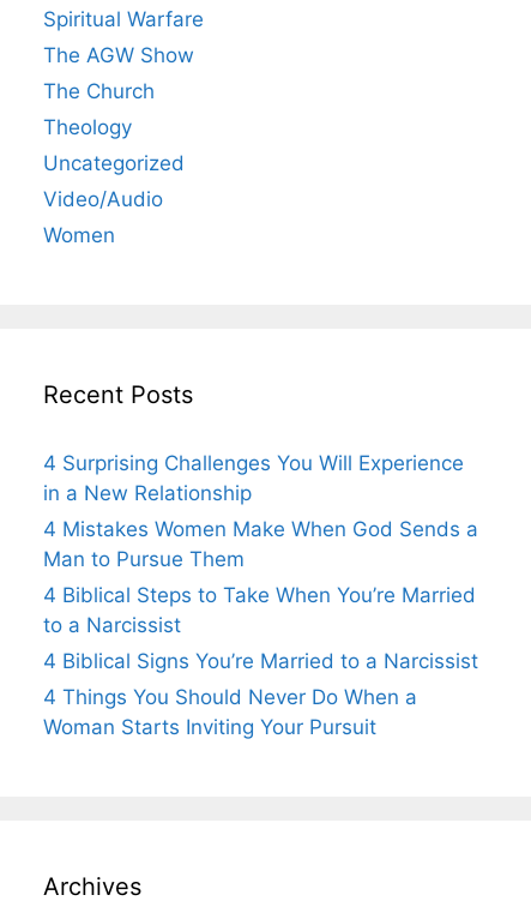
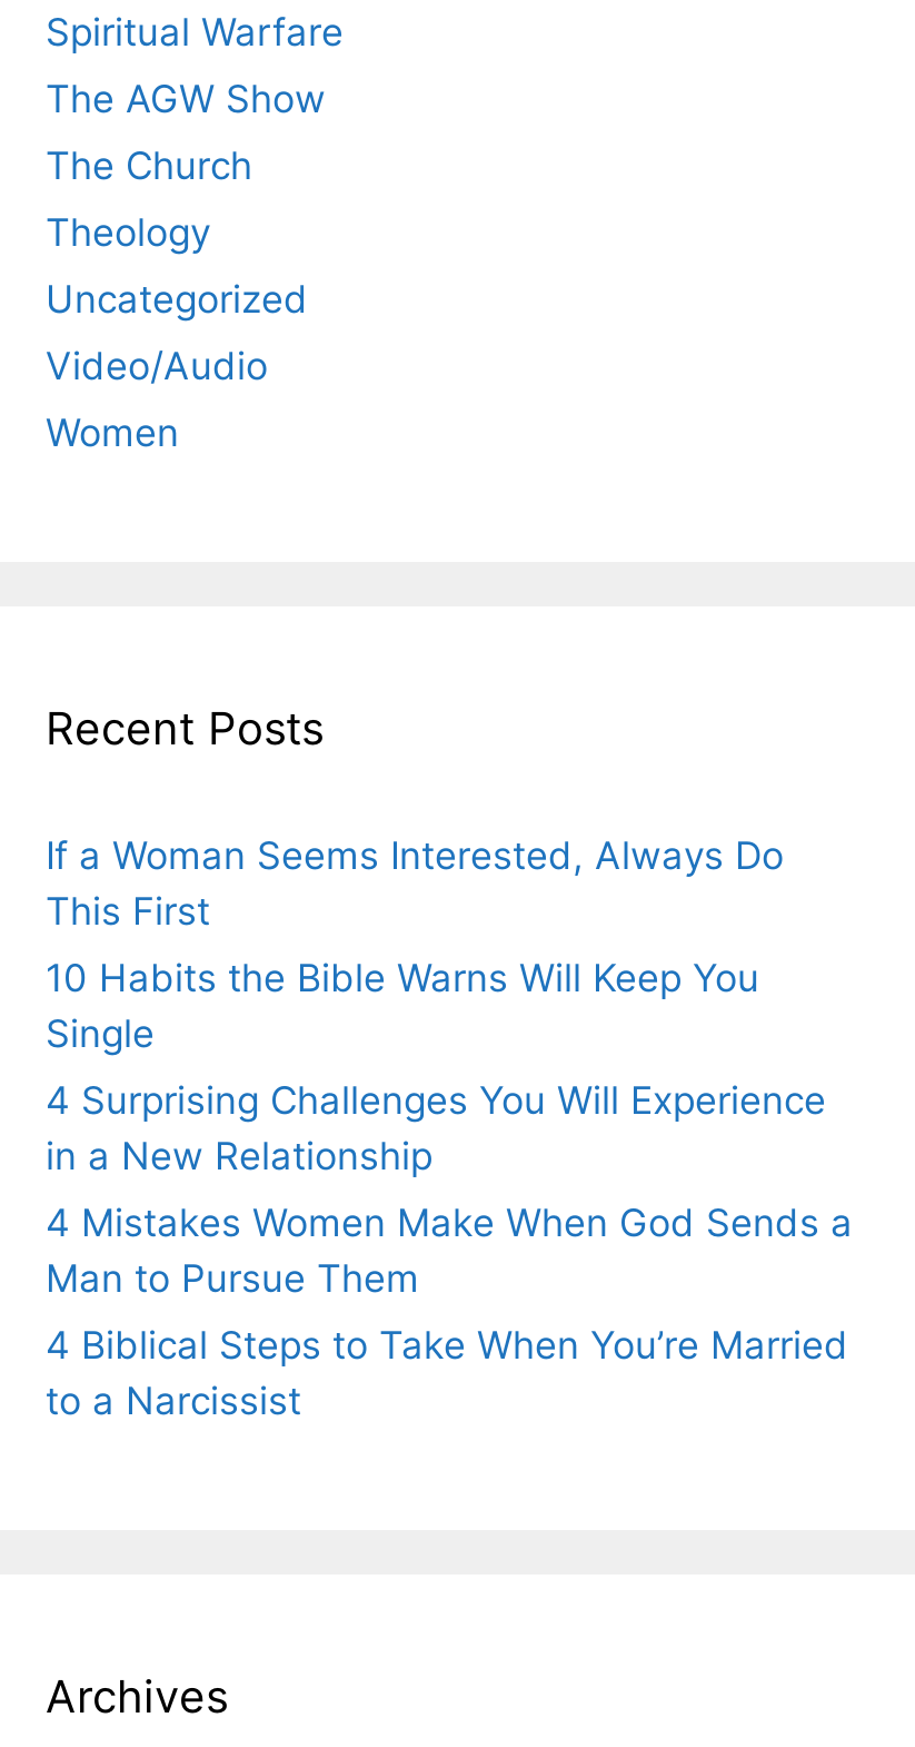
+ If a Woman Seems Interested, Always Do
+ This First
+ 10 Habits the Bible Warns Will Keep You
+ Single

moved down: 4 Surprising Challenges You Will Experience | in a New Relationship | 4 Mistakes Women Make When God Sends a | Man to Pursue Them | 4 Biblical Steps to Take When You’re Married | to a Narcissist

- 4 Biblical Signs You’re Married to a Narcissist
- 4 Things You Should Never Do When a
- Woman Starts Inviting Your Pursuit
